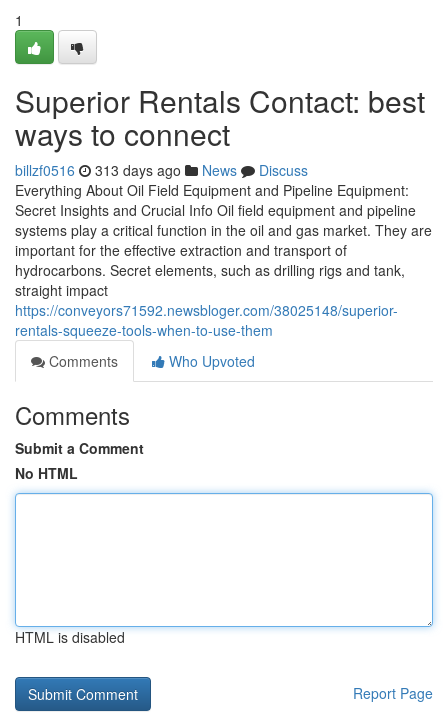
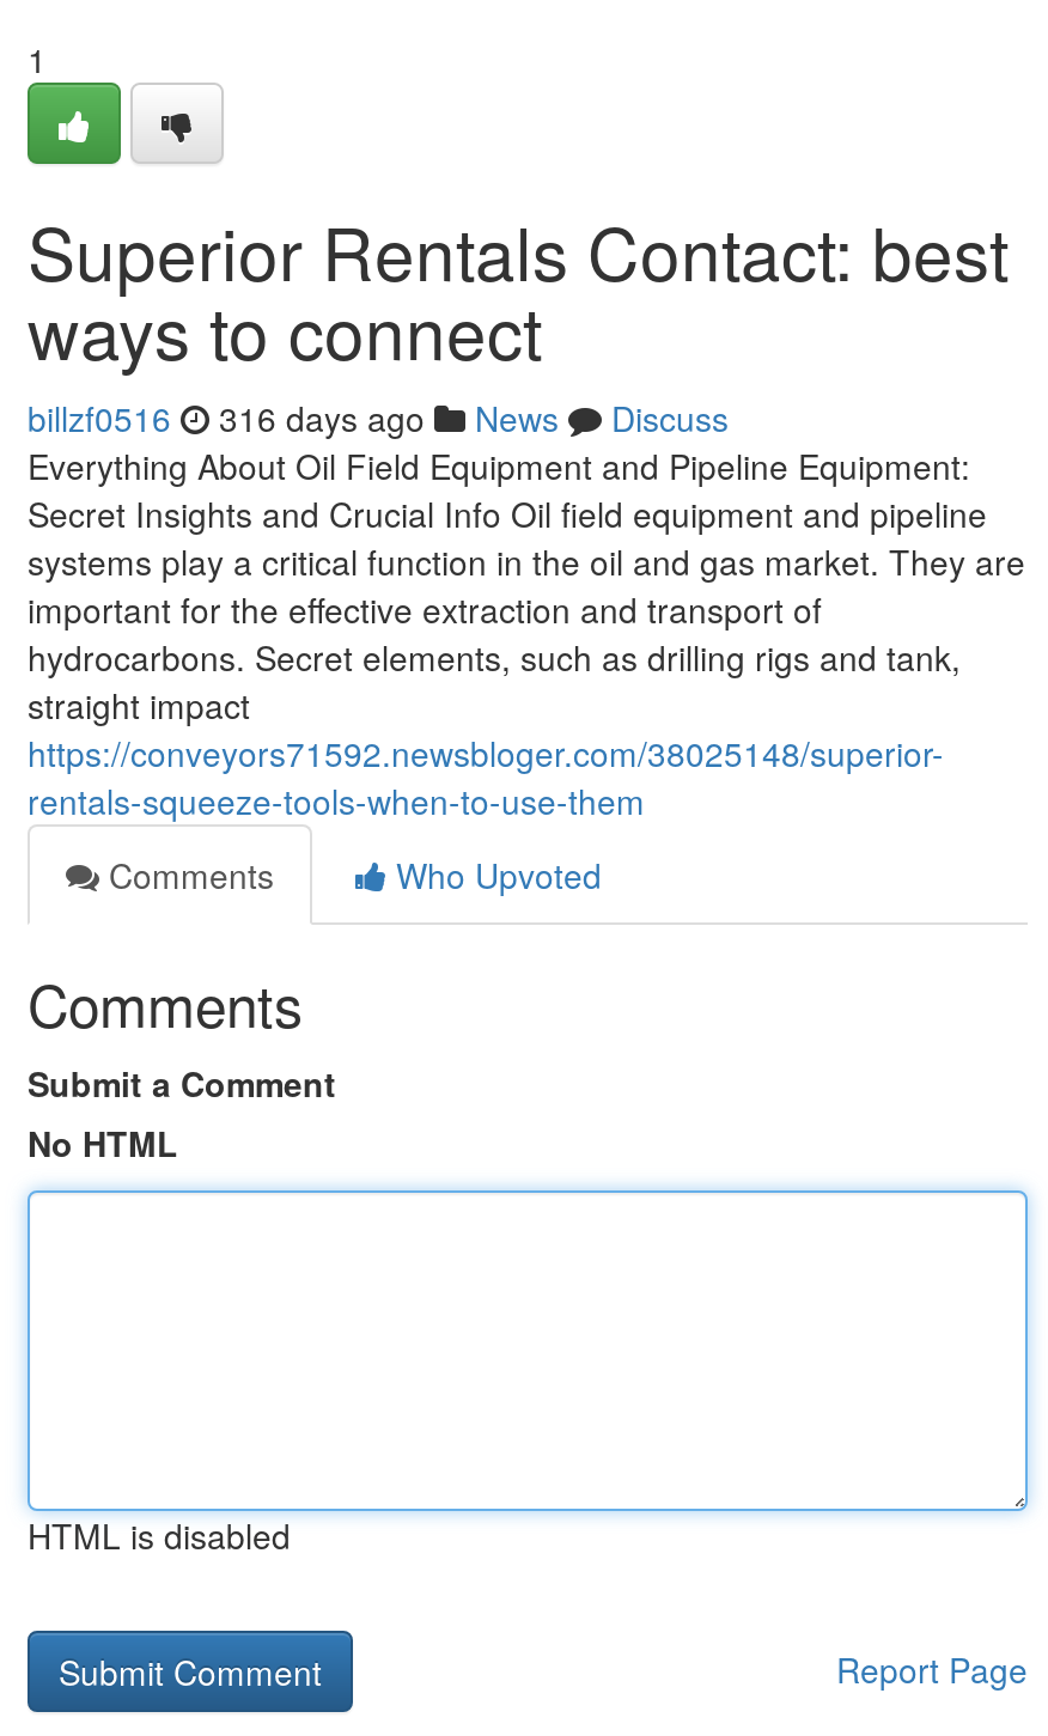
- billzf0516 313 days ago News Discuss
+ billzf0516 316 days ago News Discuss
